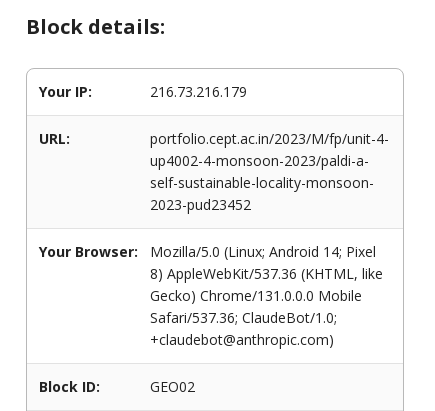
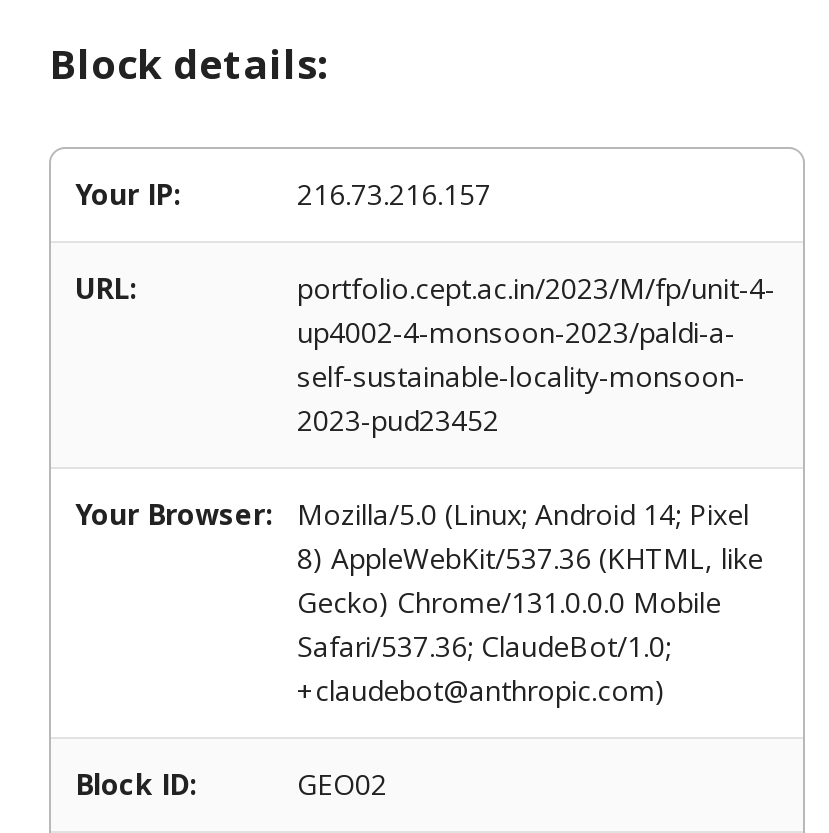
- 216.73.216.179
+ 216.73.216.157
